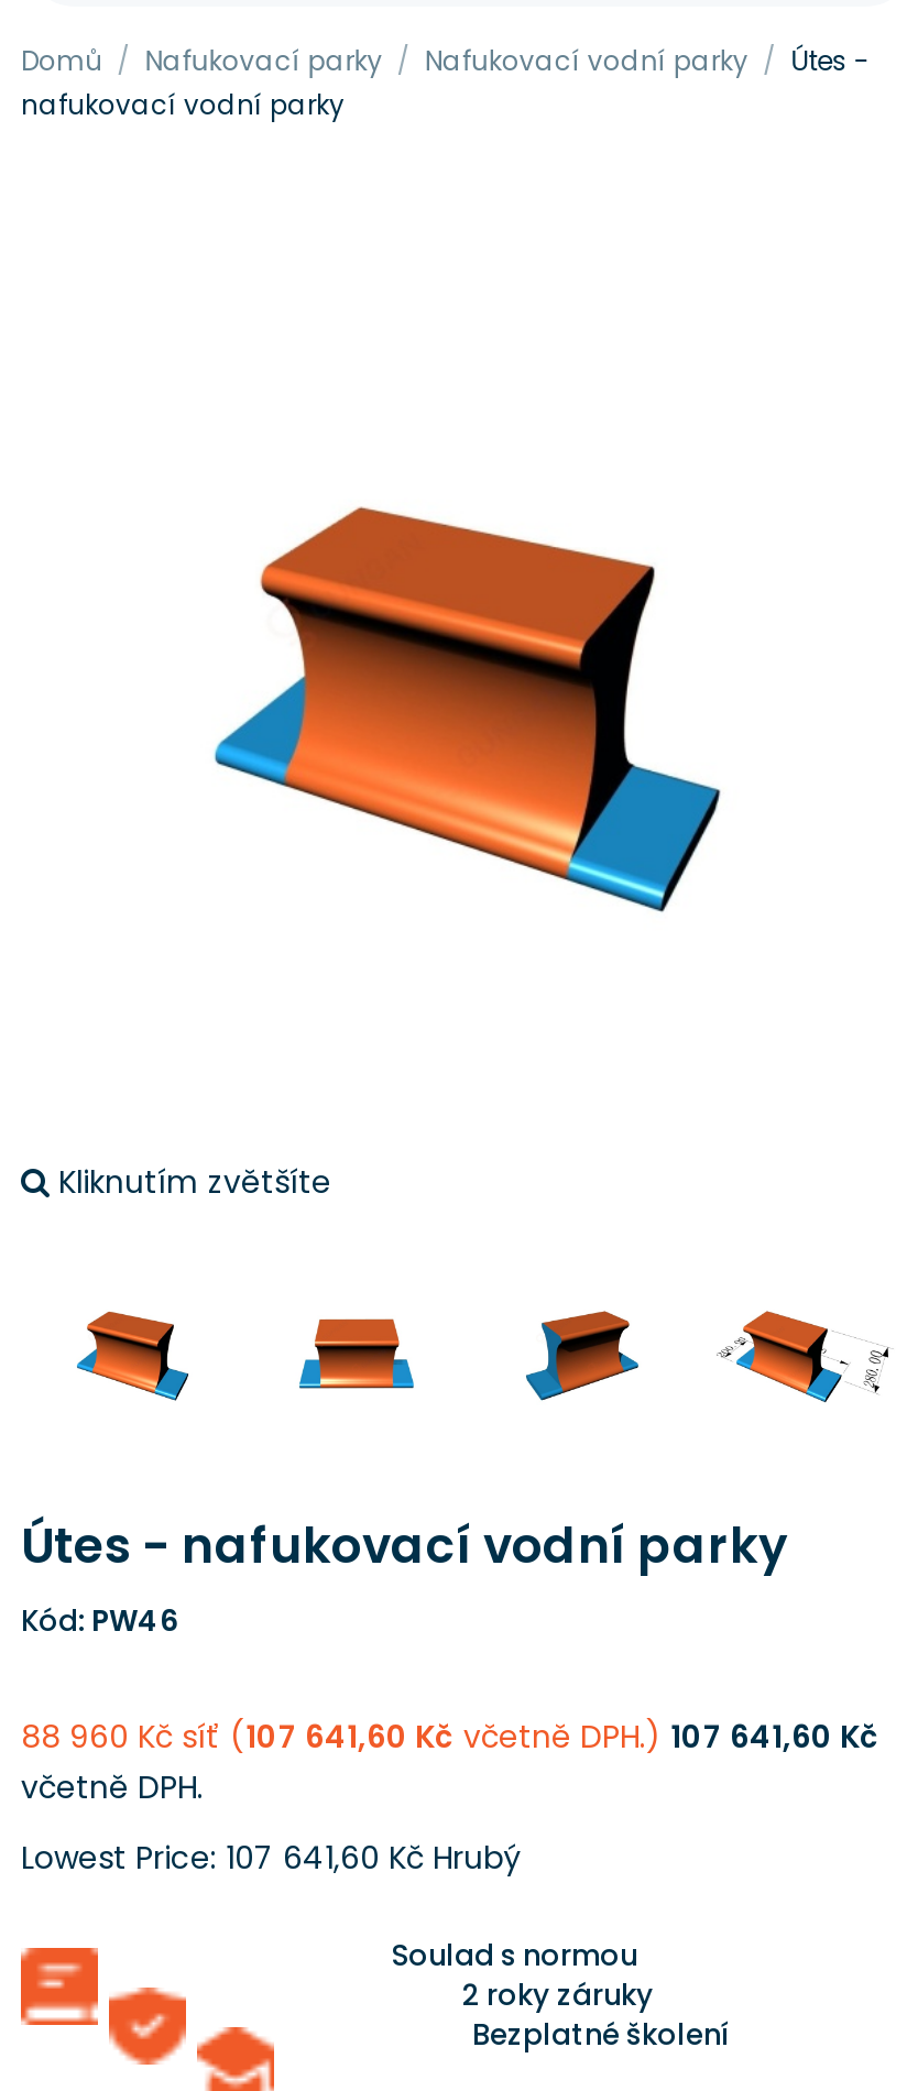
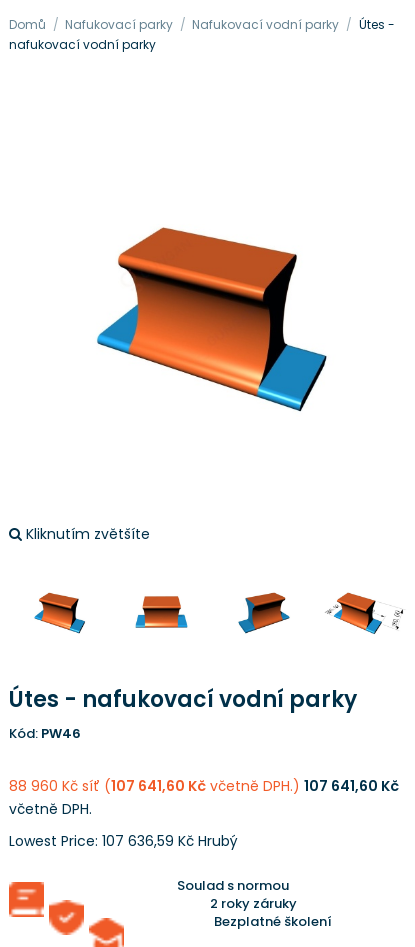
- Lowest Price: 107 641,60 Kč Hrubý
+ Lowest Price: 107 636,59 Kč Hrubý
